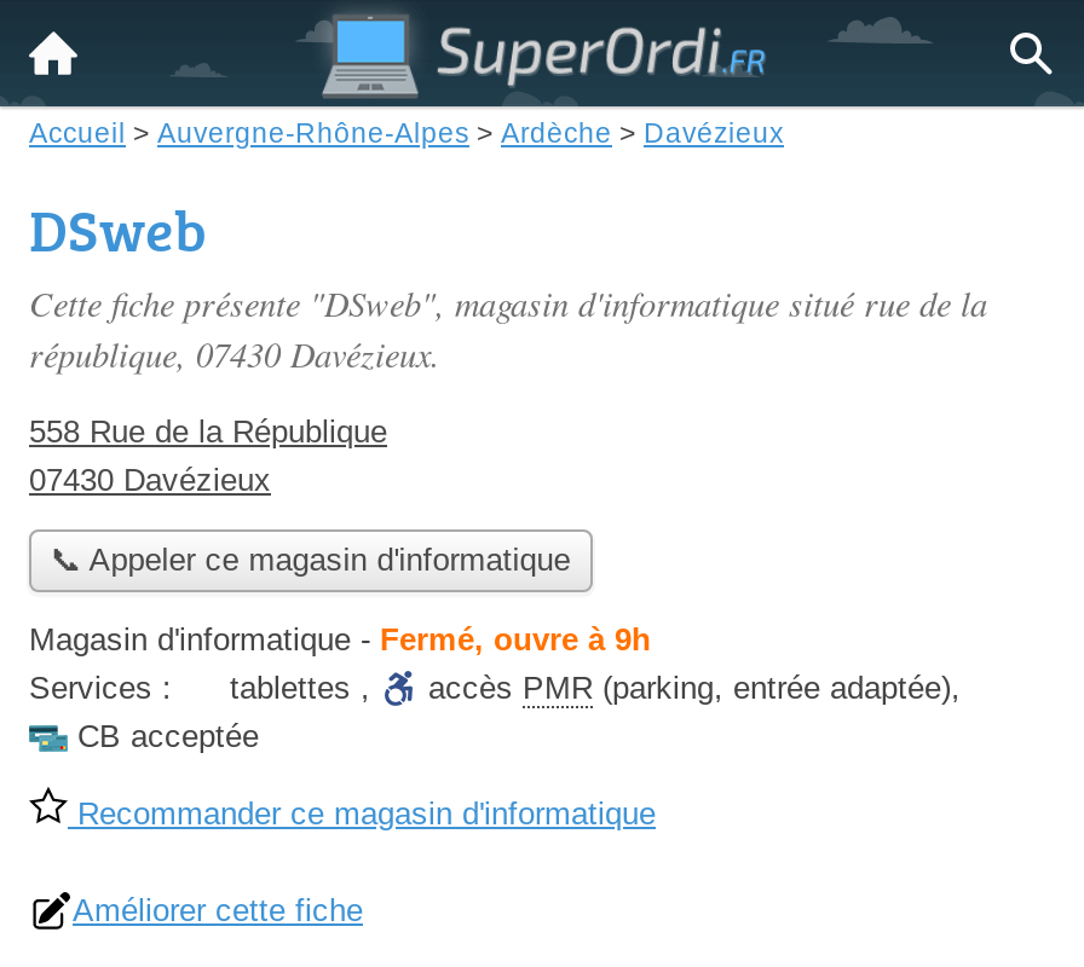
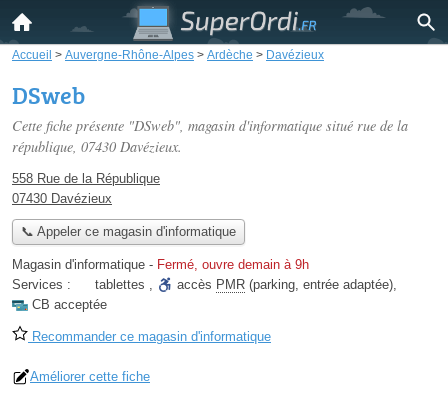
- Magasin d'informatique - Fermé, ouvre à 9h
+ Magasin d'informatique - Fermé, ouvre demain à 9h
